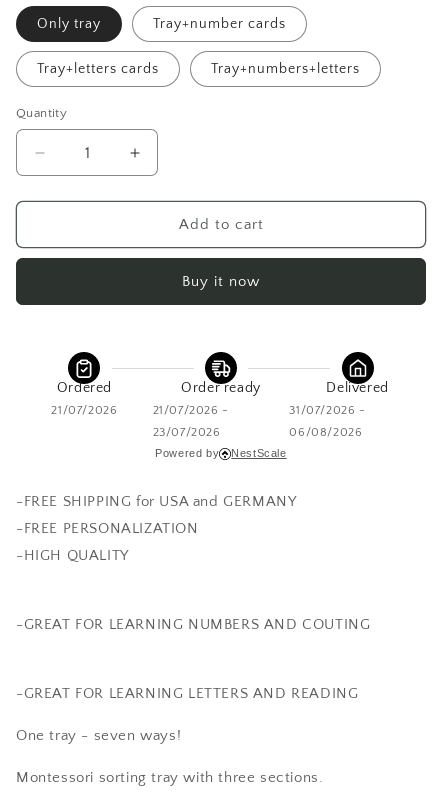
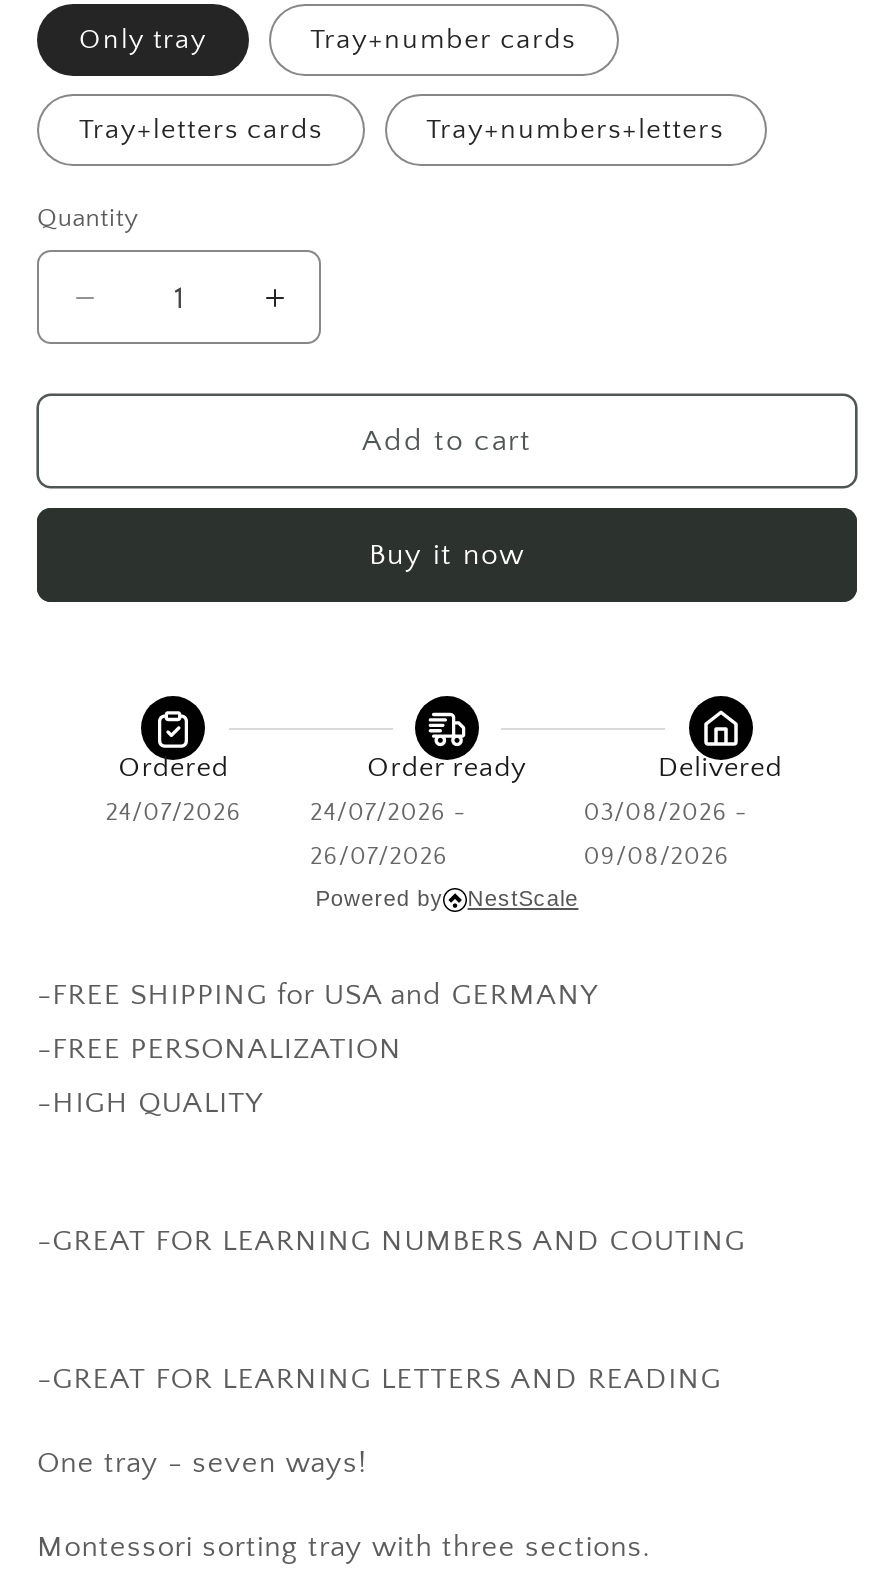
- 21/07/2026
+ 24/07/2026

- 21/07/2026 -
+ 24/07/2026 -

- 31/07/2026 -
+ 03/08/2026 -

- 23/07/2026
+ 26/07/2026

- 06/08/2026
+ 09/08/2026
